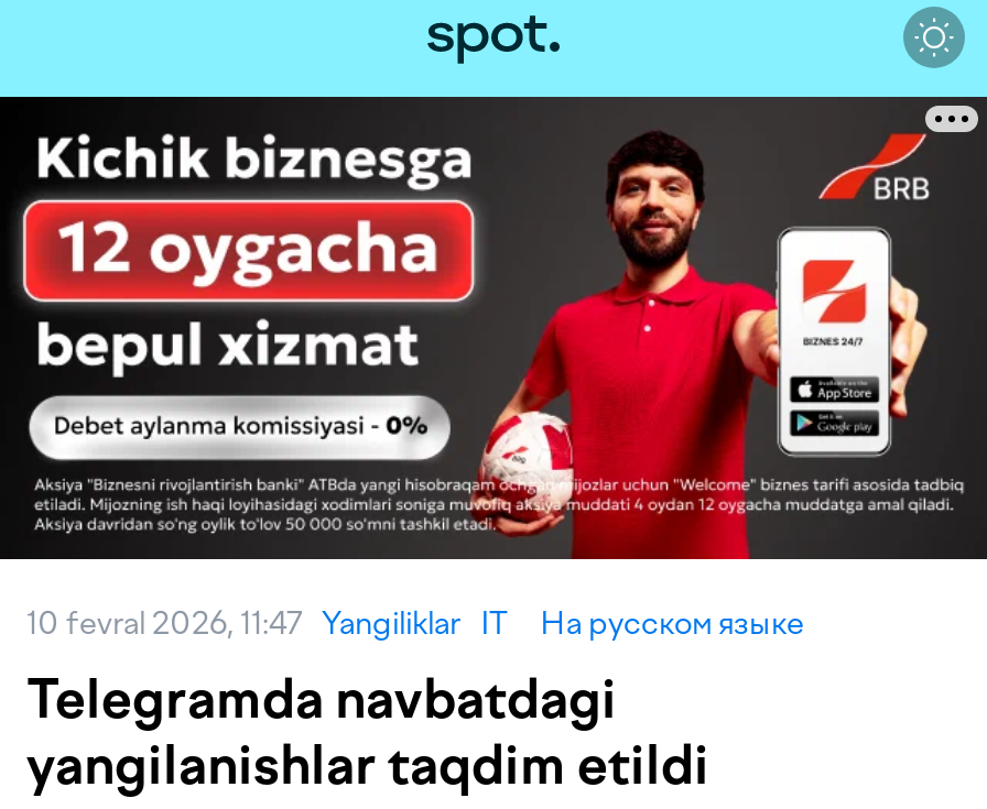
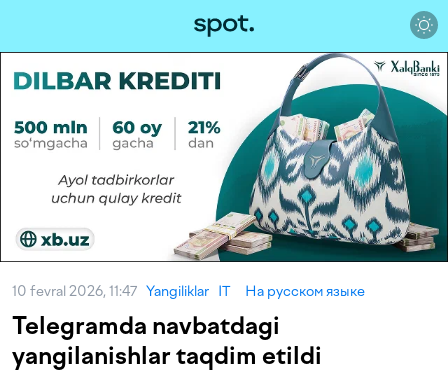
- [image]
+ [image]
